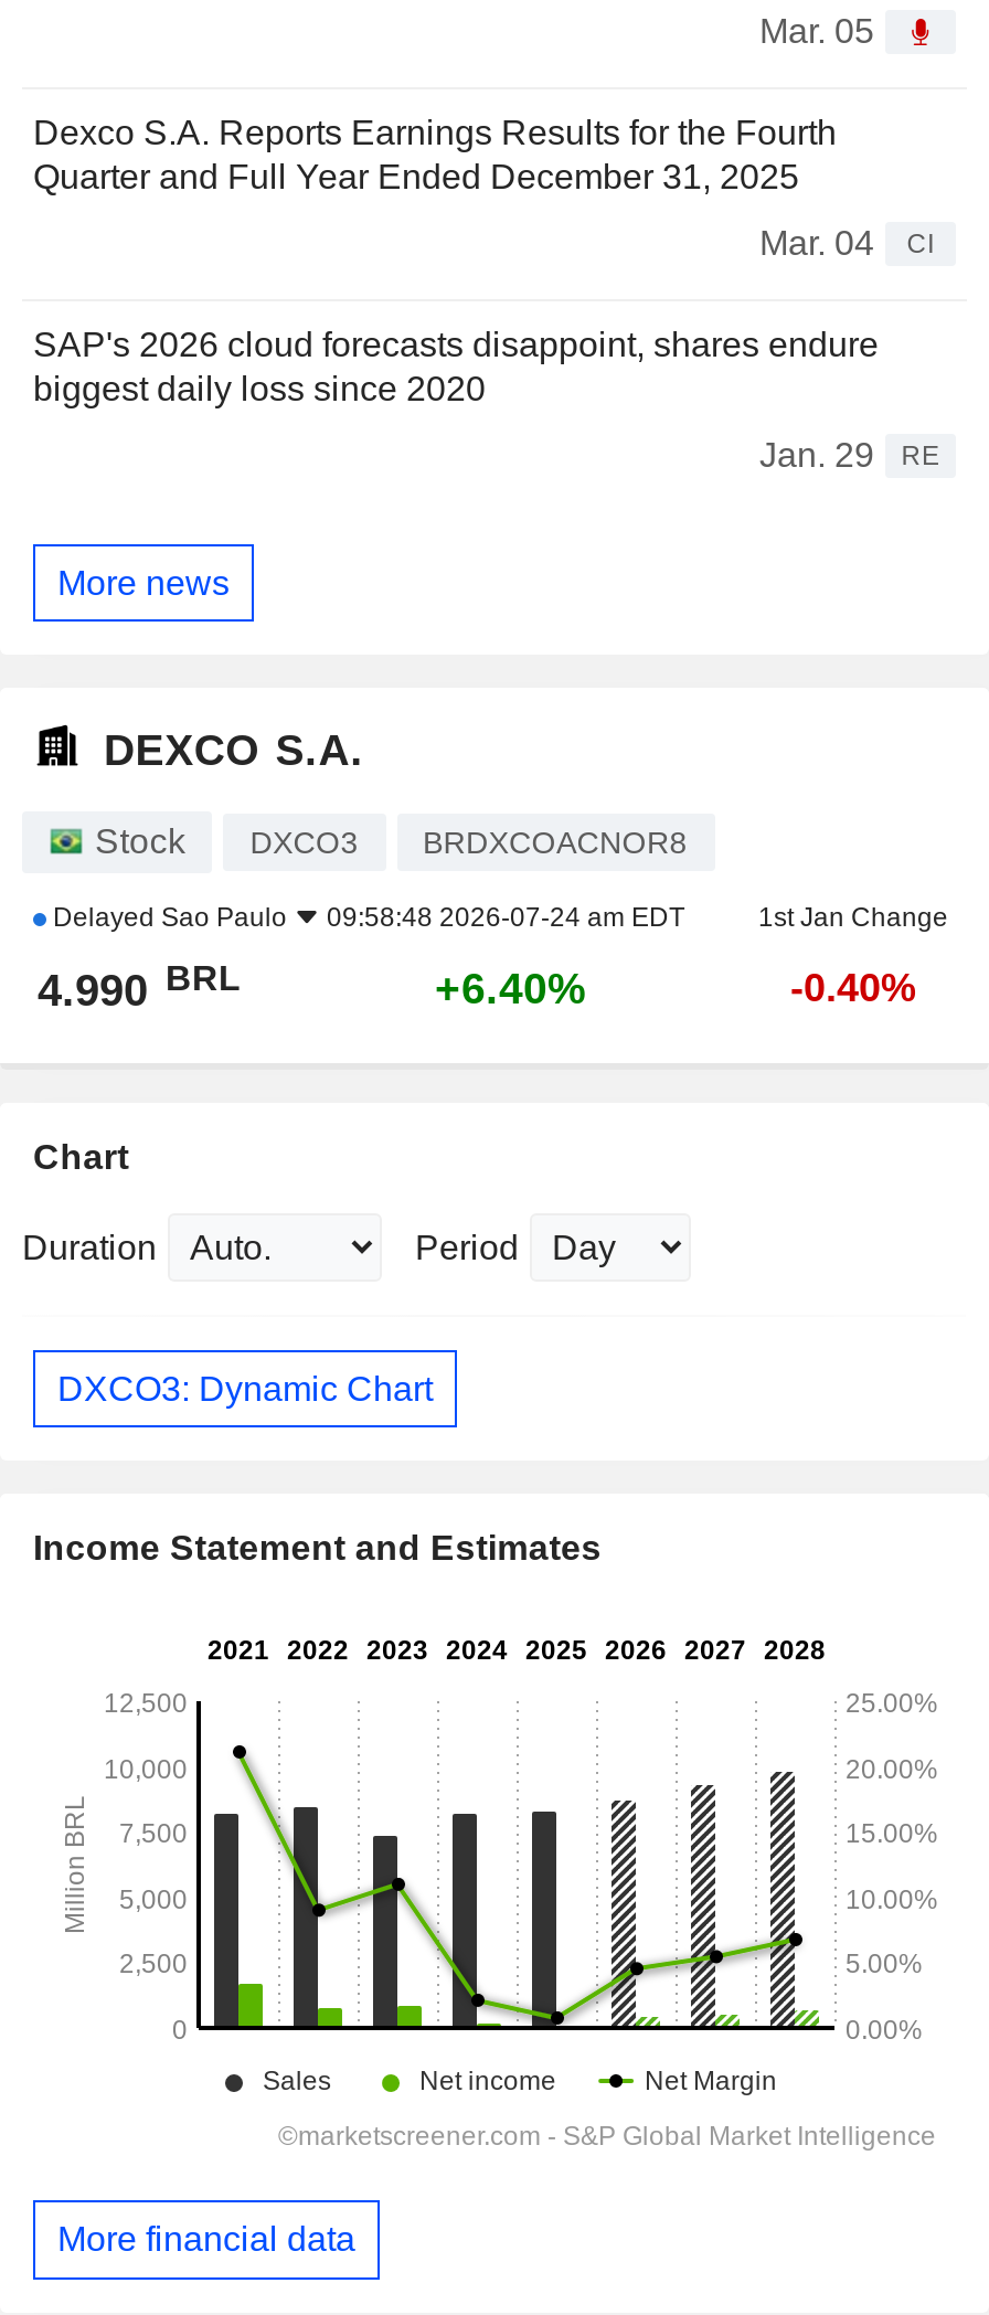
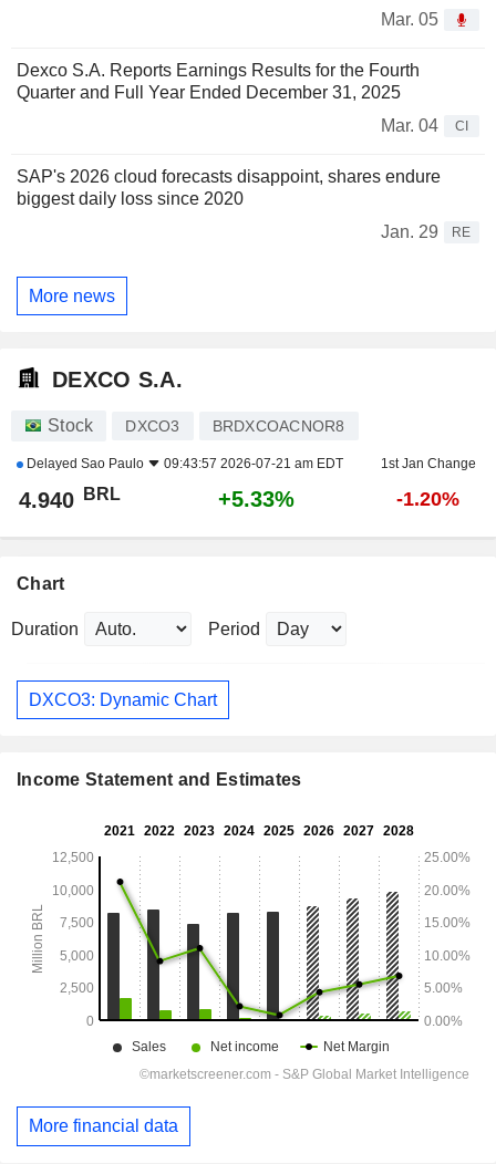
- Delayed Sao Paulo 09:58:48 2026-07-24 am EDT
+ Delayed Sao Paulo 09:43:57 2026-07-21 am EDT

- 4.990 BRL
+ 4.940 BRL

- +6.40%
+ +5.33%

- -0.40%
+ -1.20%
